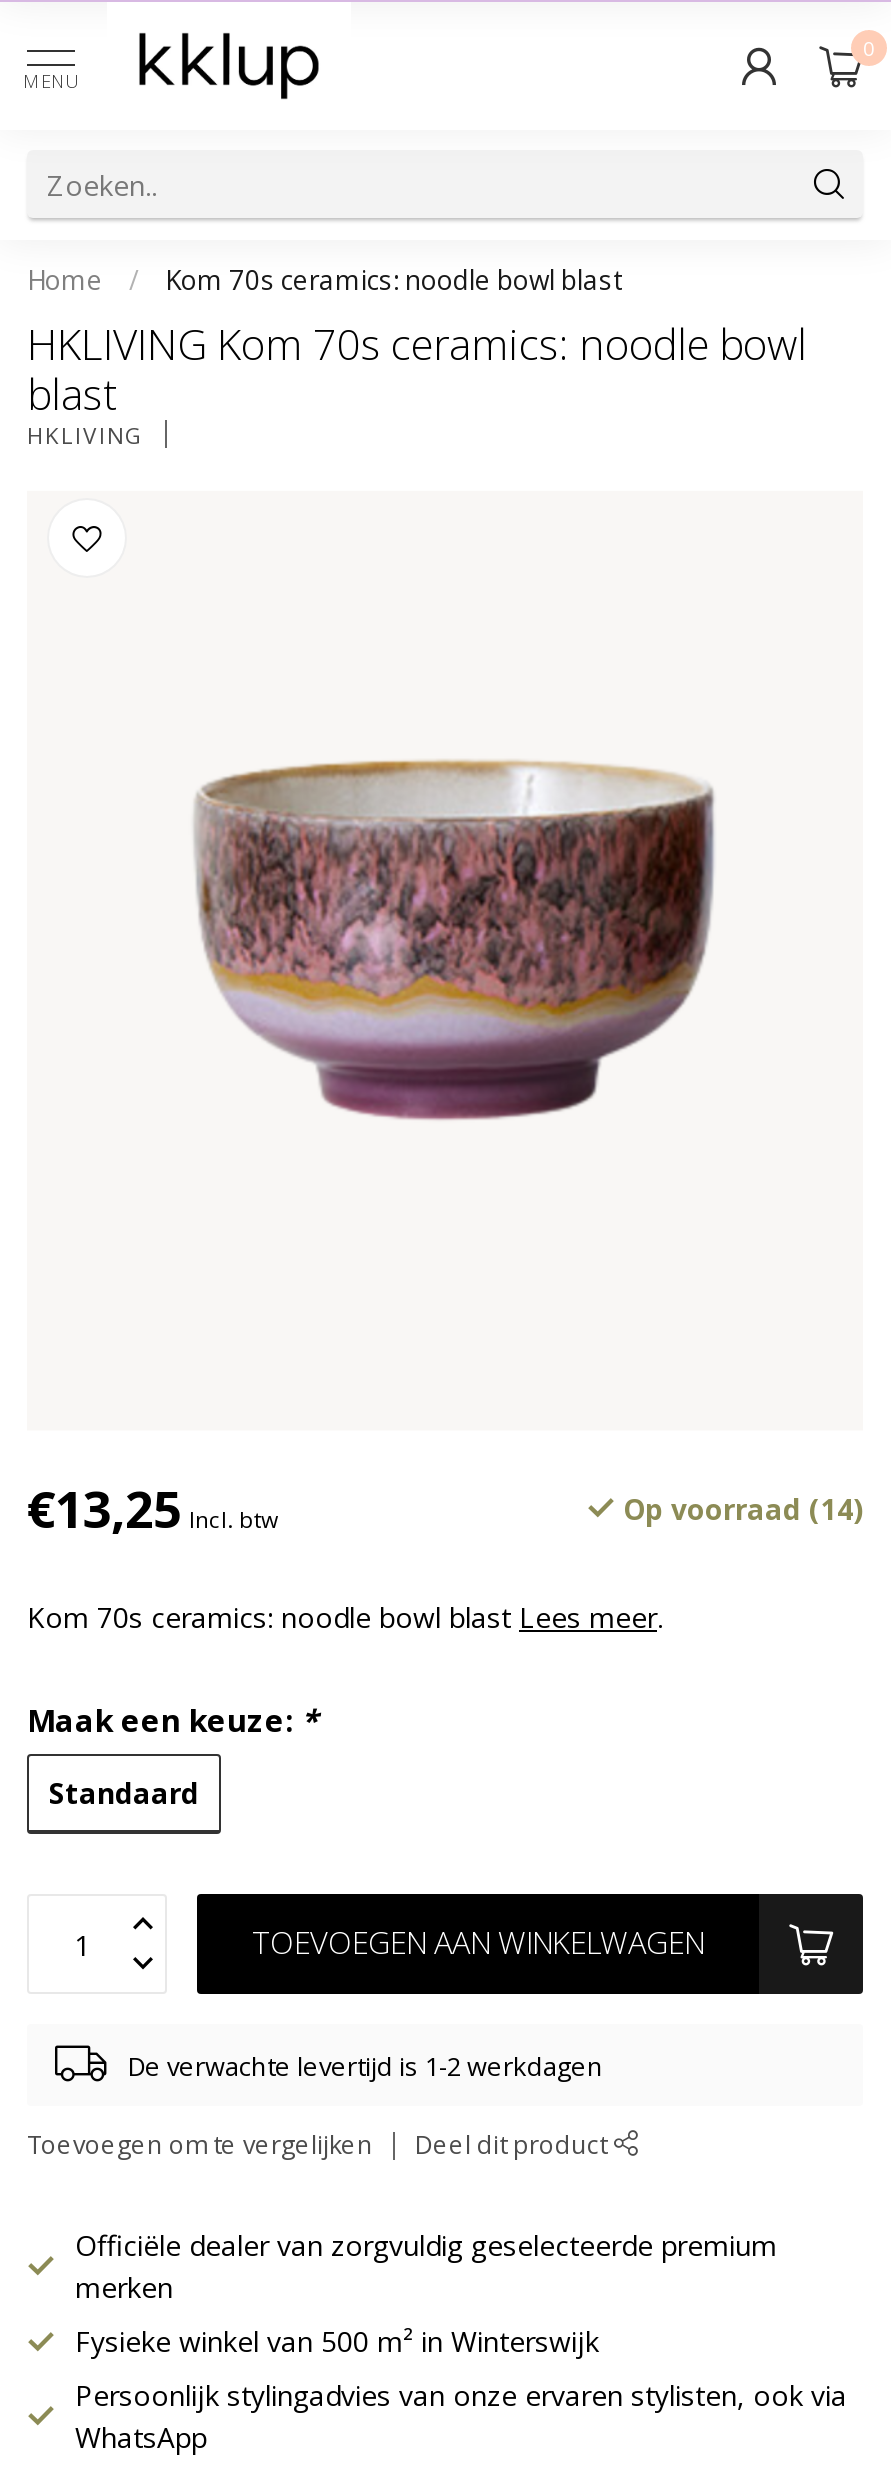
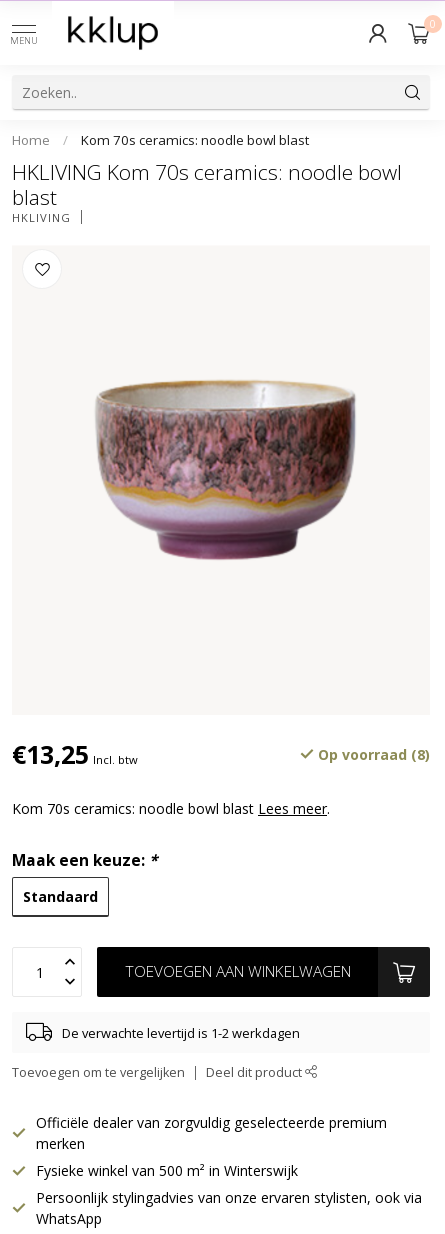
- Op voorraad (14)
+ Op voorraad (8)
